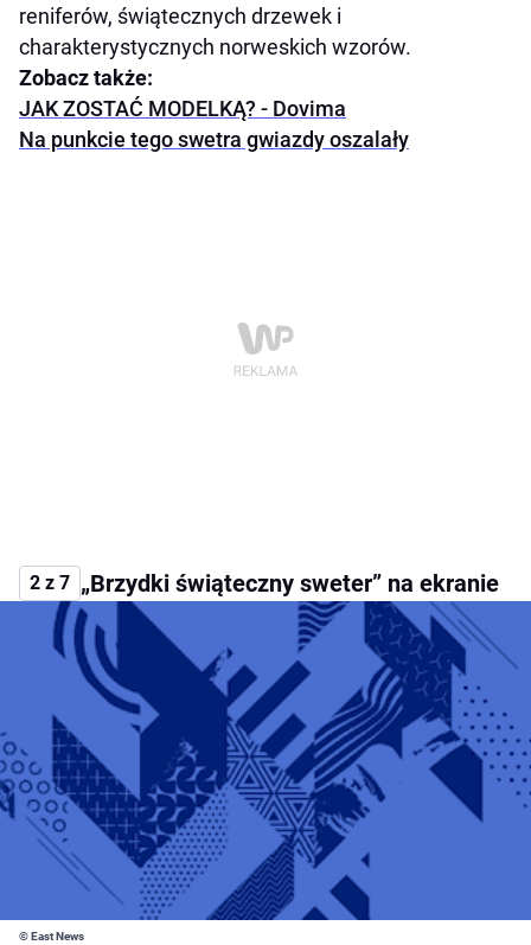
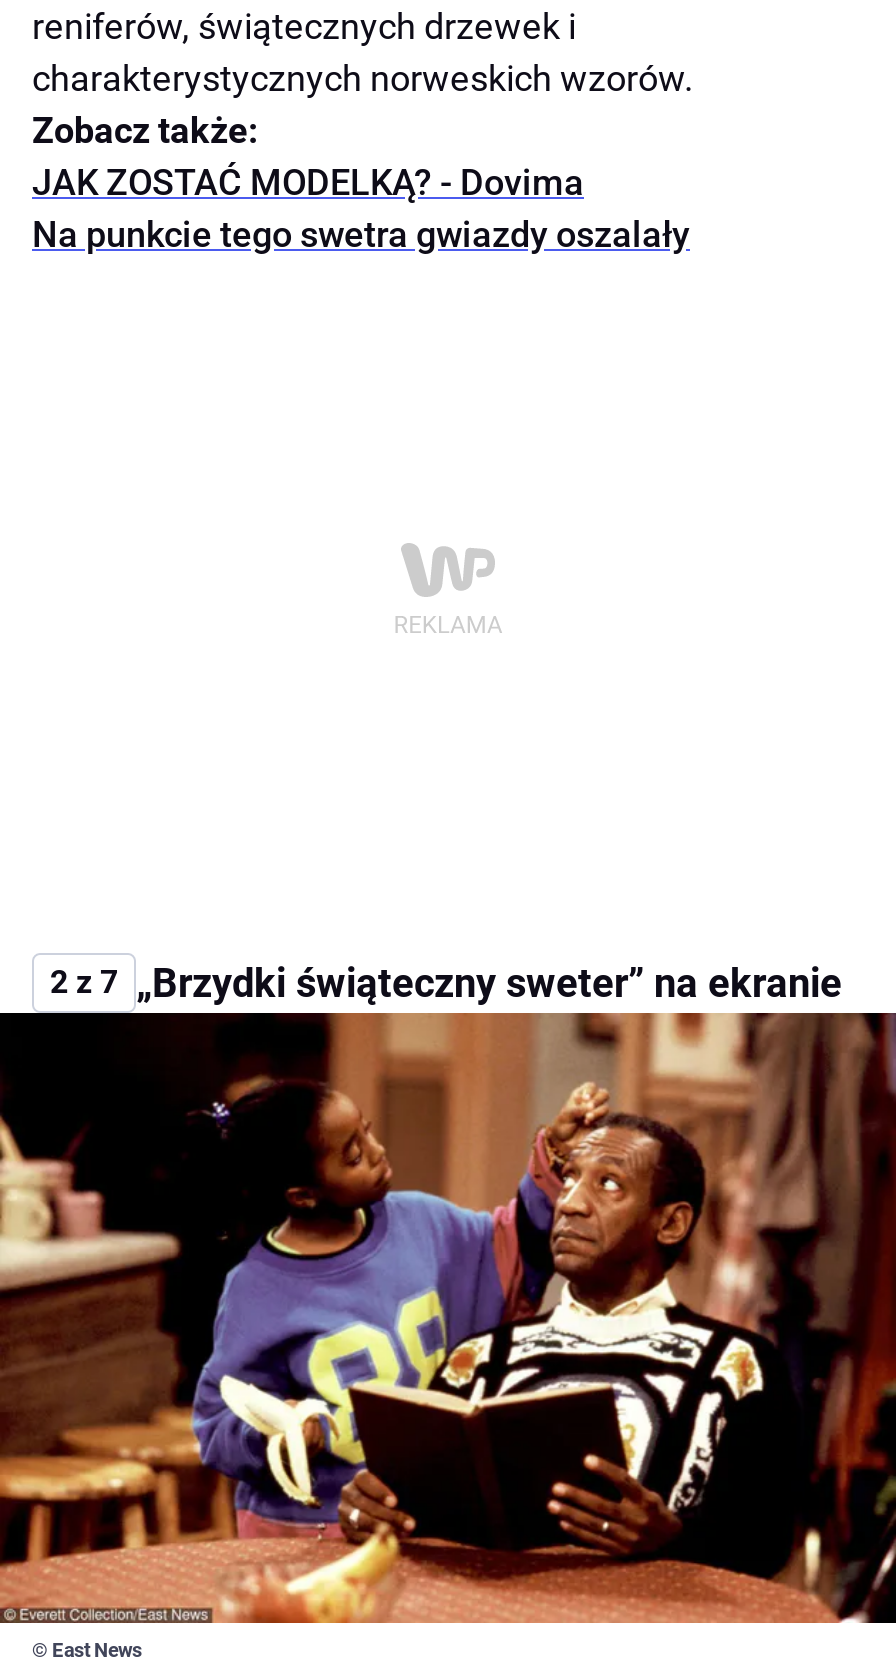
- [image]
+ [image]
